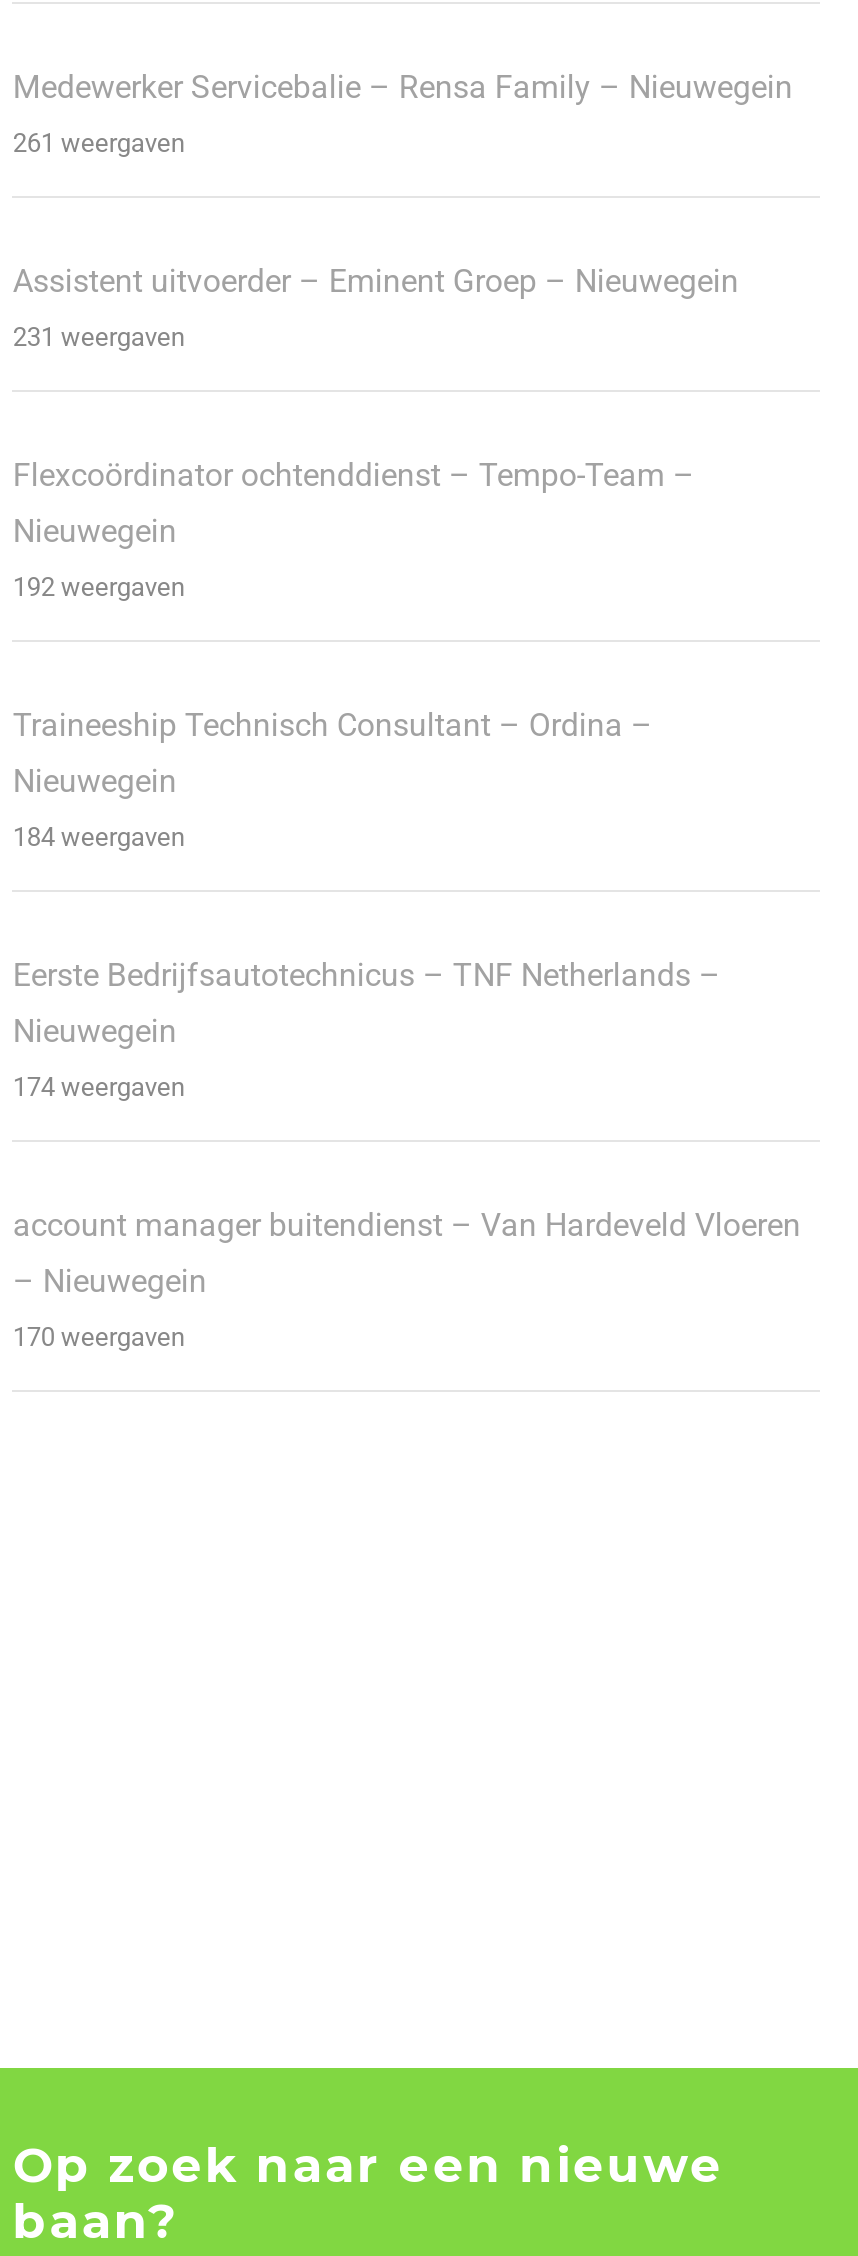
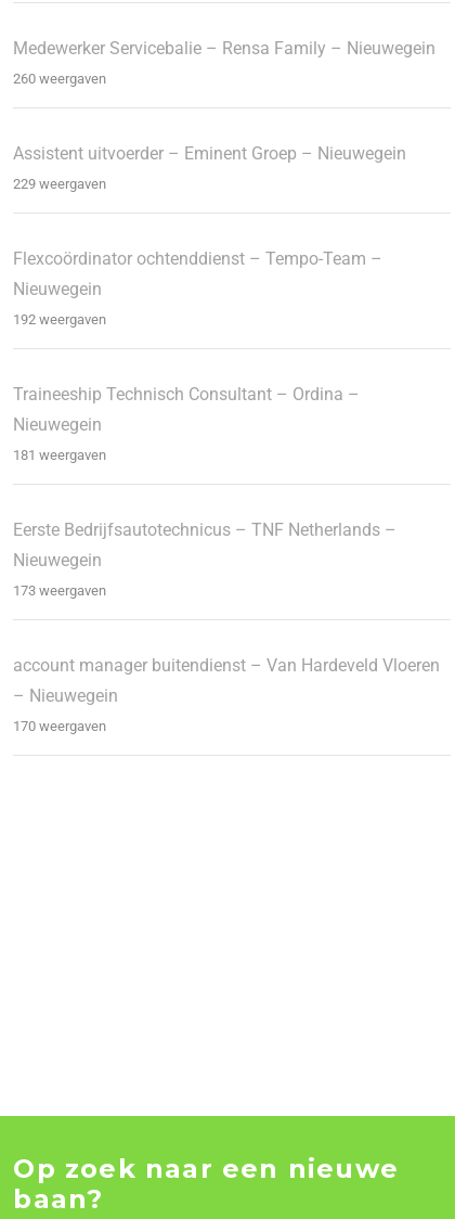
- 261 weergaven
+ 260 weergaven

- 231 weergaven
+ 229 weergaven

- 184 weergaven
+ 181 weergaven

- 174 weergaven
+ 173 weergaven
